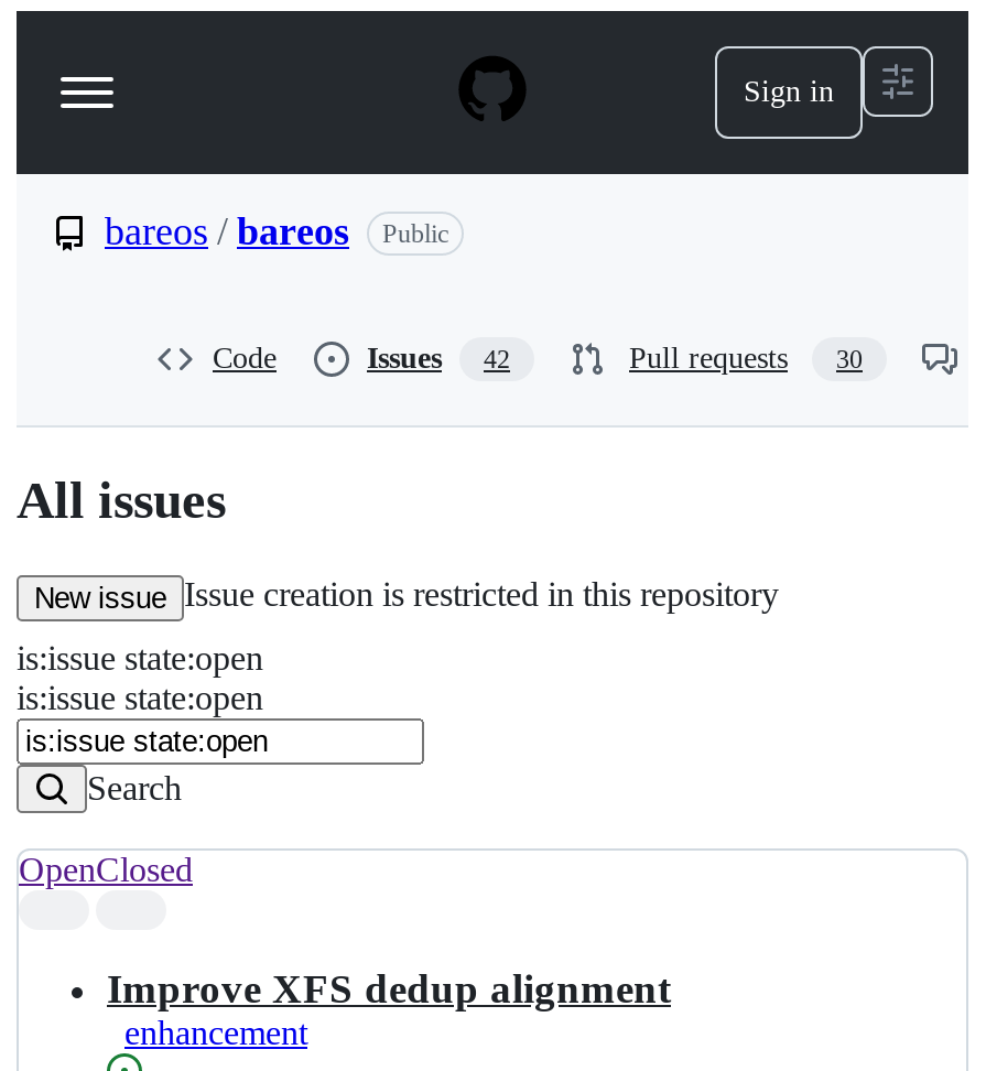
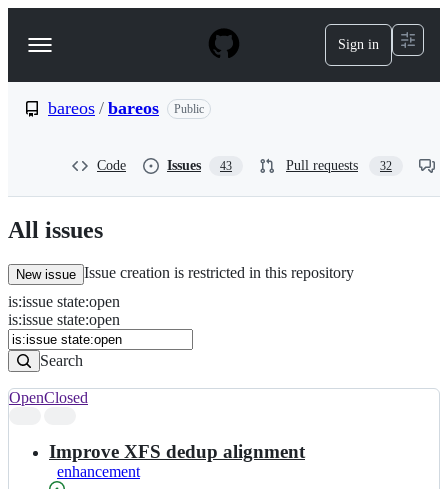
- Issues 42
+ Issues 43

- Pull requests 30
+ Pull requests 32
